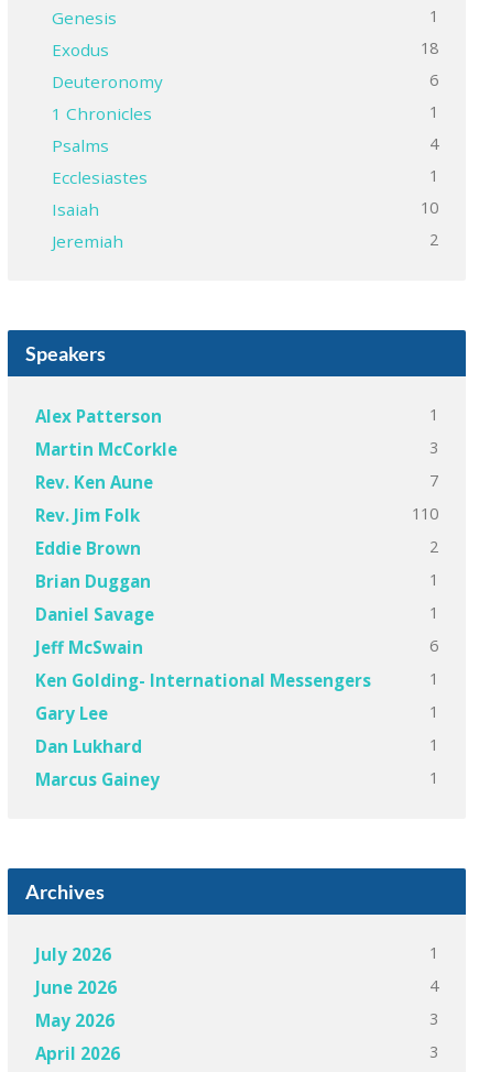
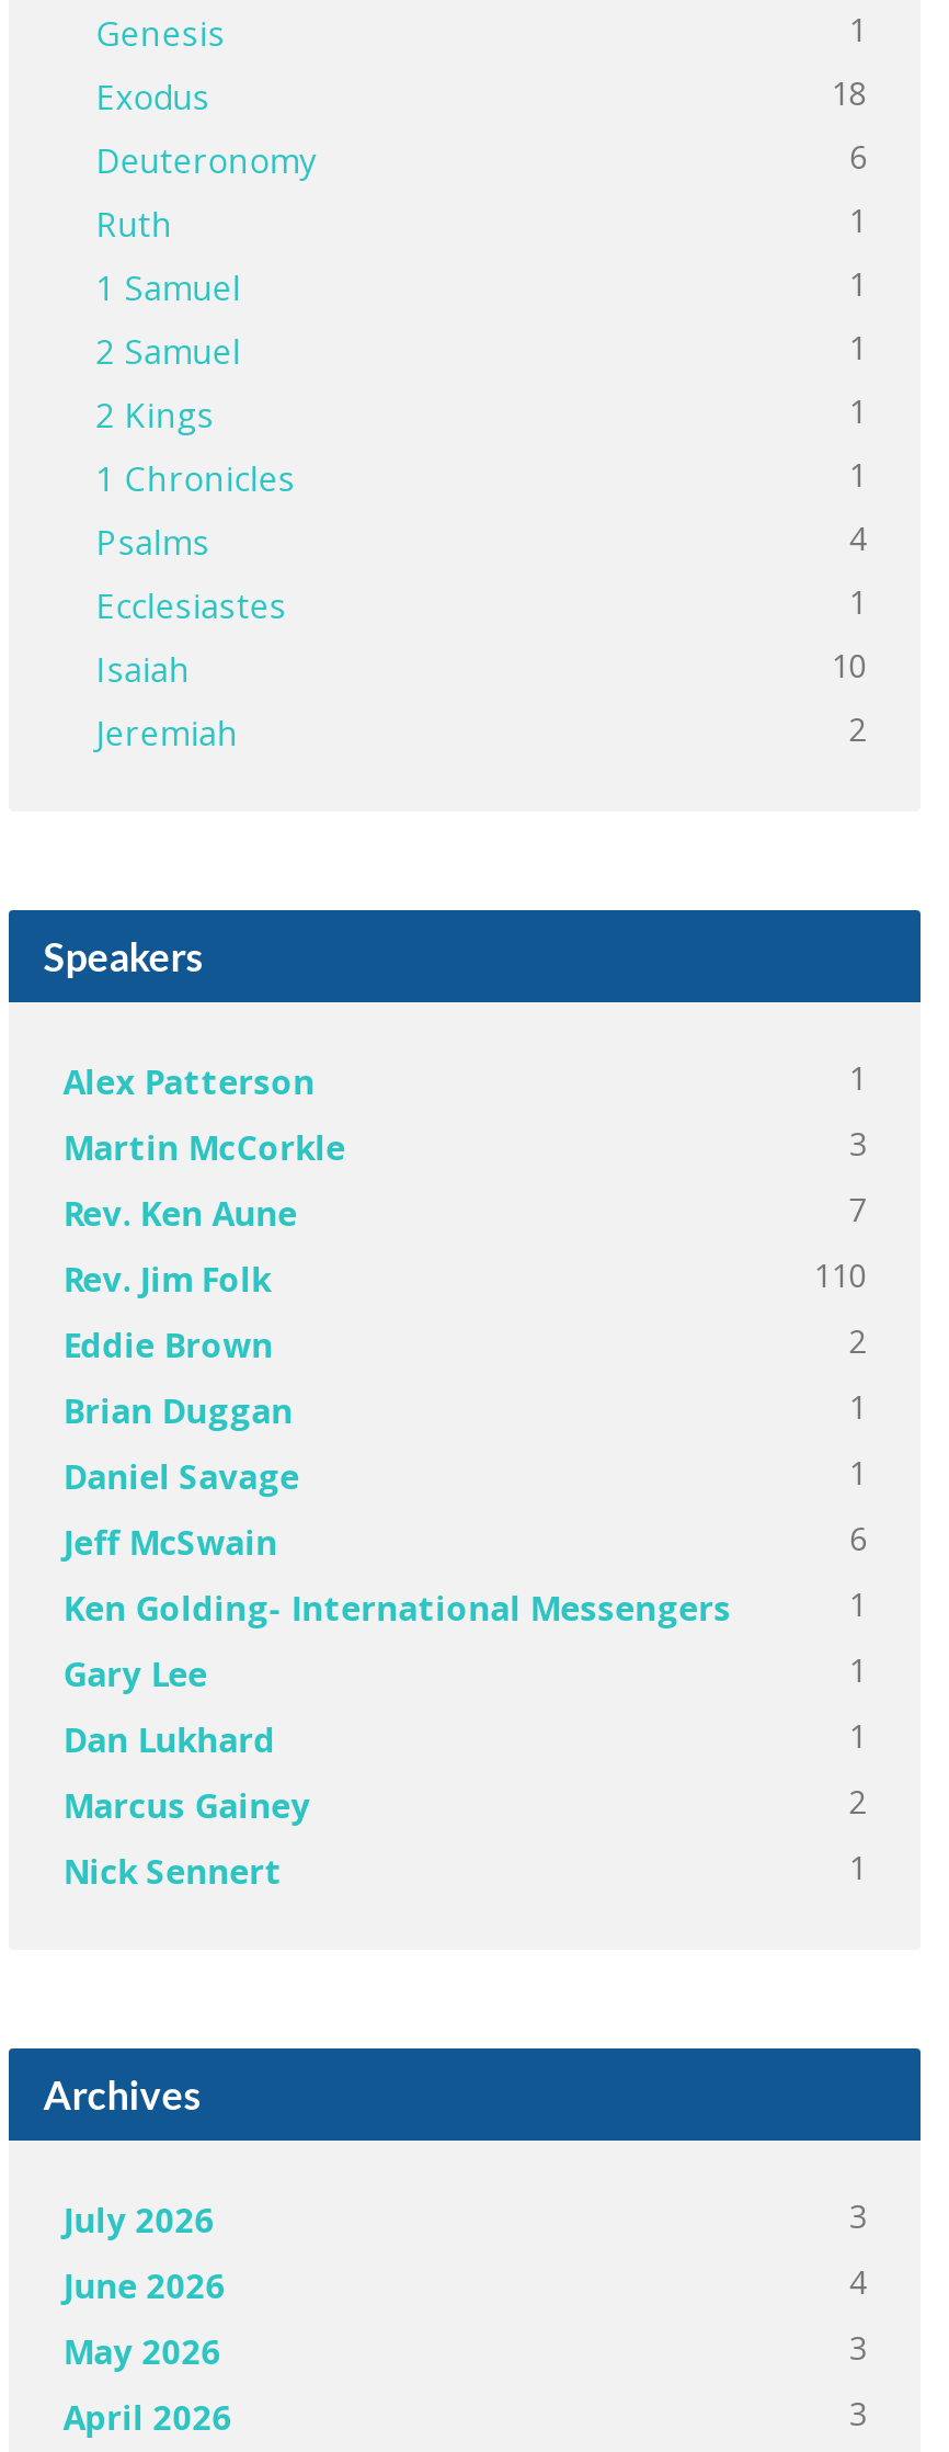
+ Ruth
+ 1
+ 1 Samuel
+ 1
+ 2 Samuel
+ 1
+ 2 Kings
+ 1

+ 2
+ Nick Sennert

- 1
+ 3
